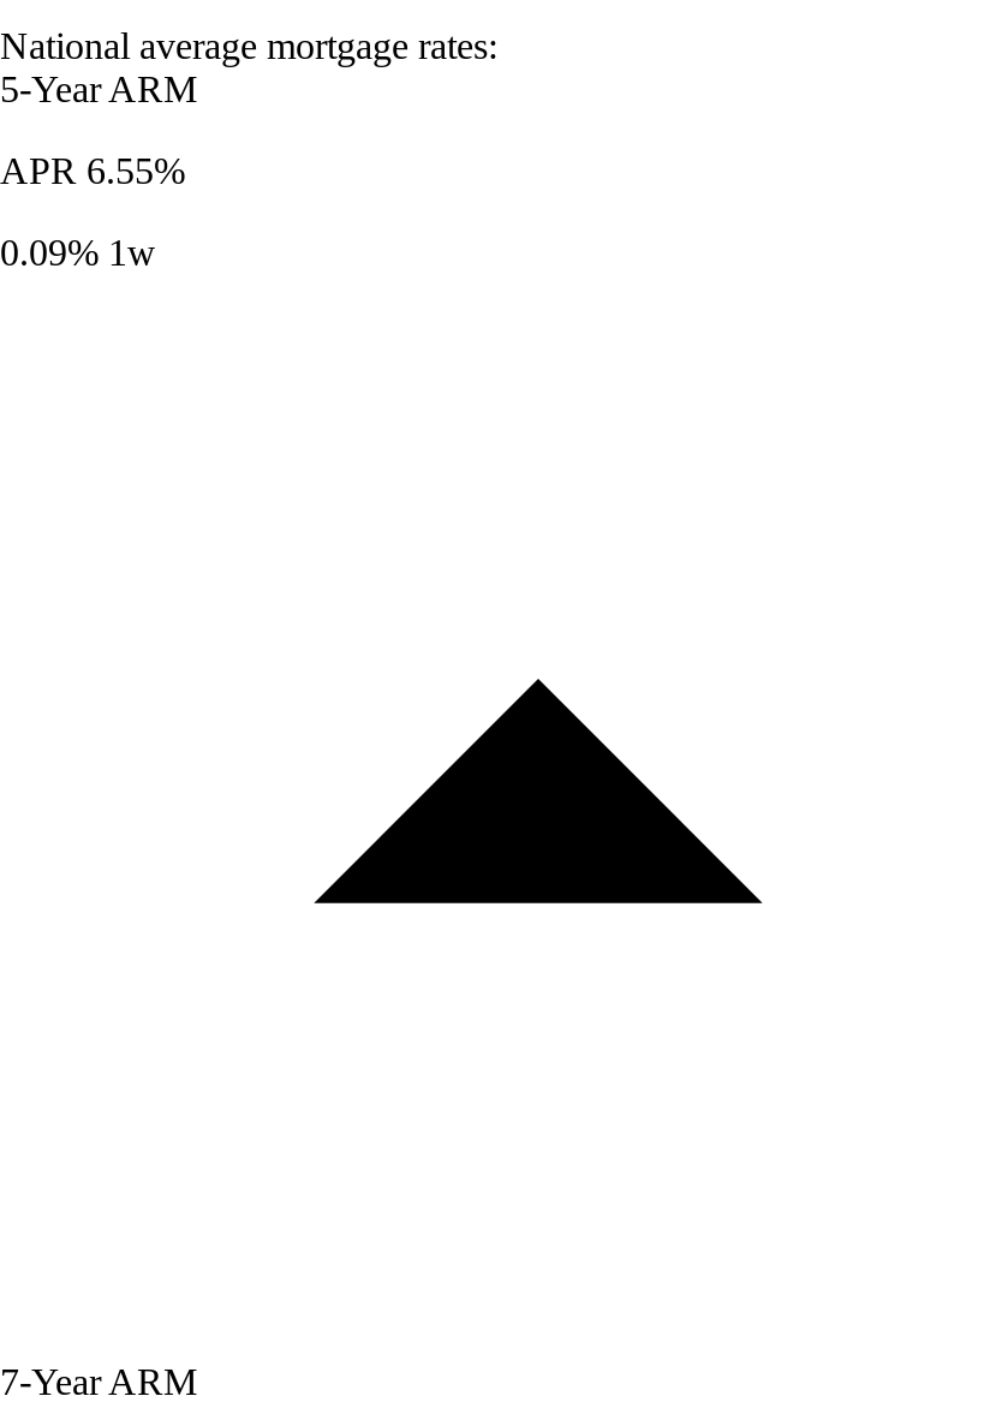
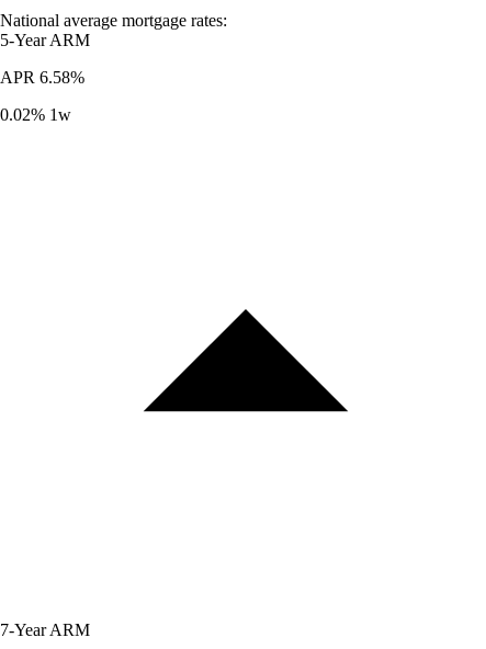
- APR 6.55%
+ APR 6.58%

- 0.09% 1w
+ 0.02% 1w
